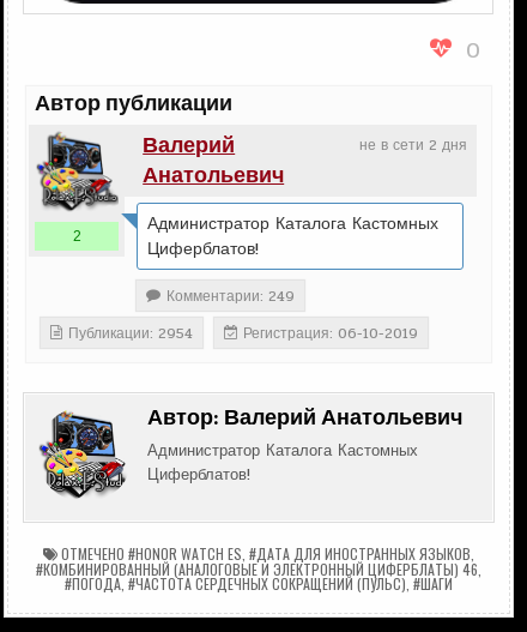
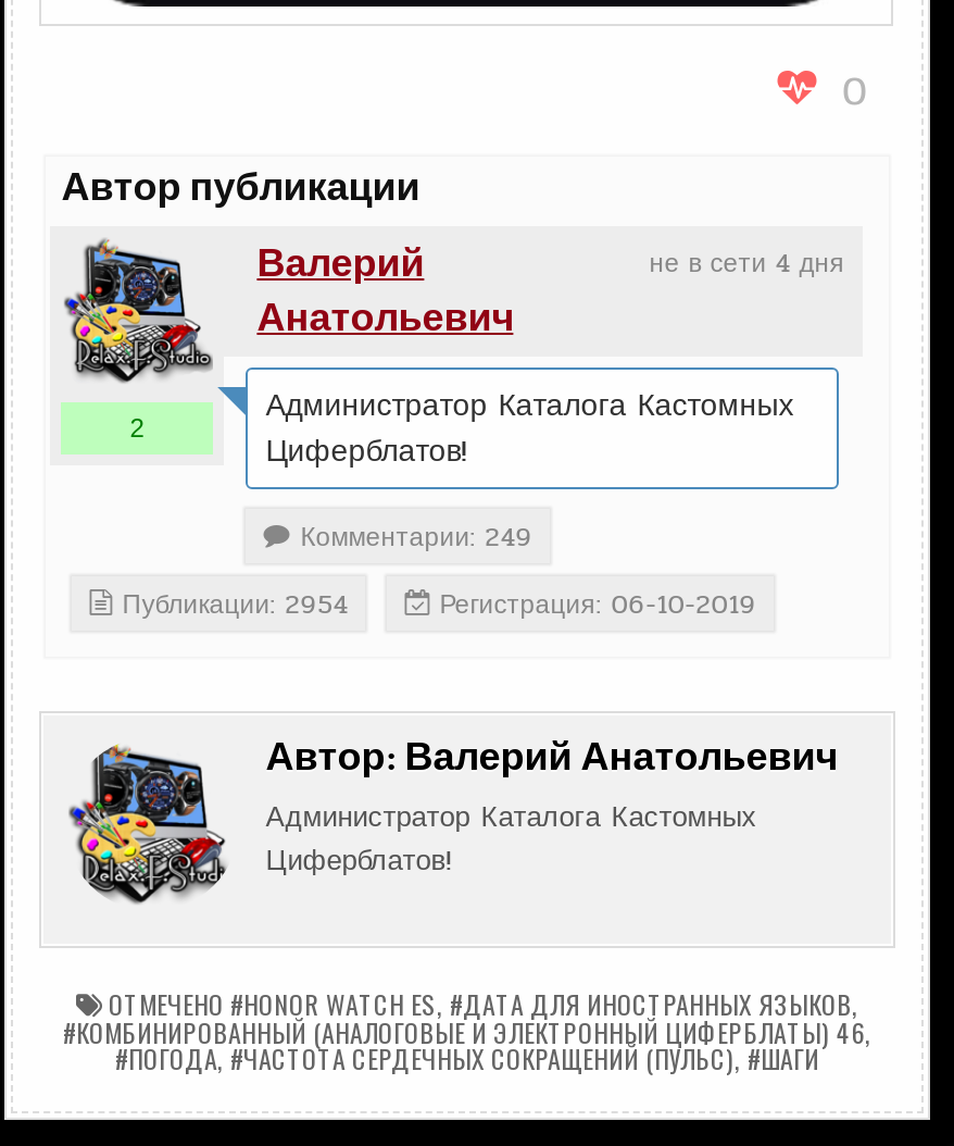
- не в сети 2 дня
+ не в сети 4 дня
